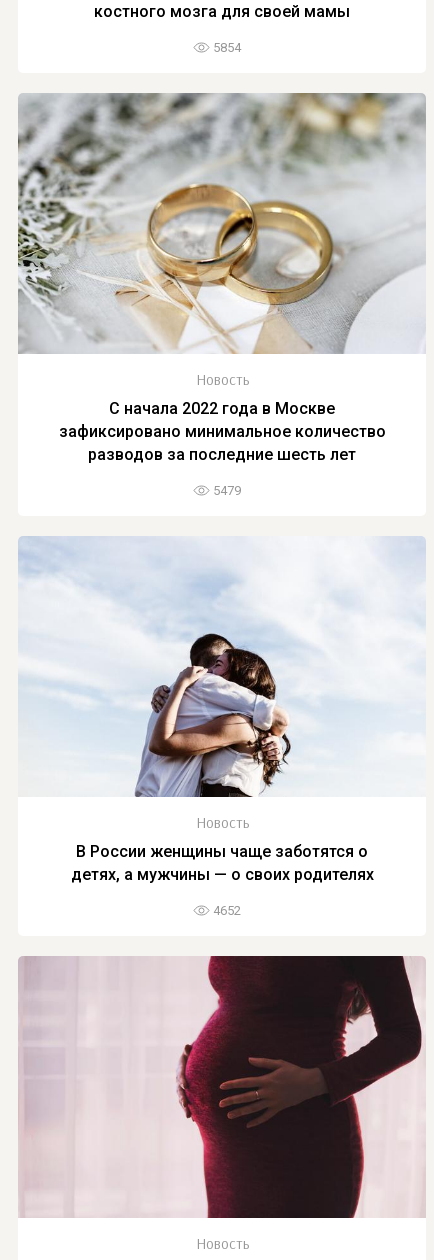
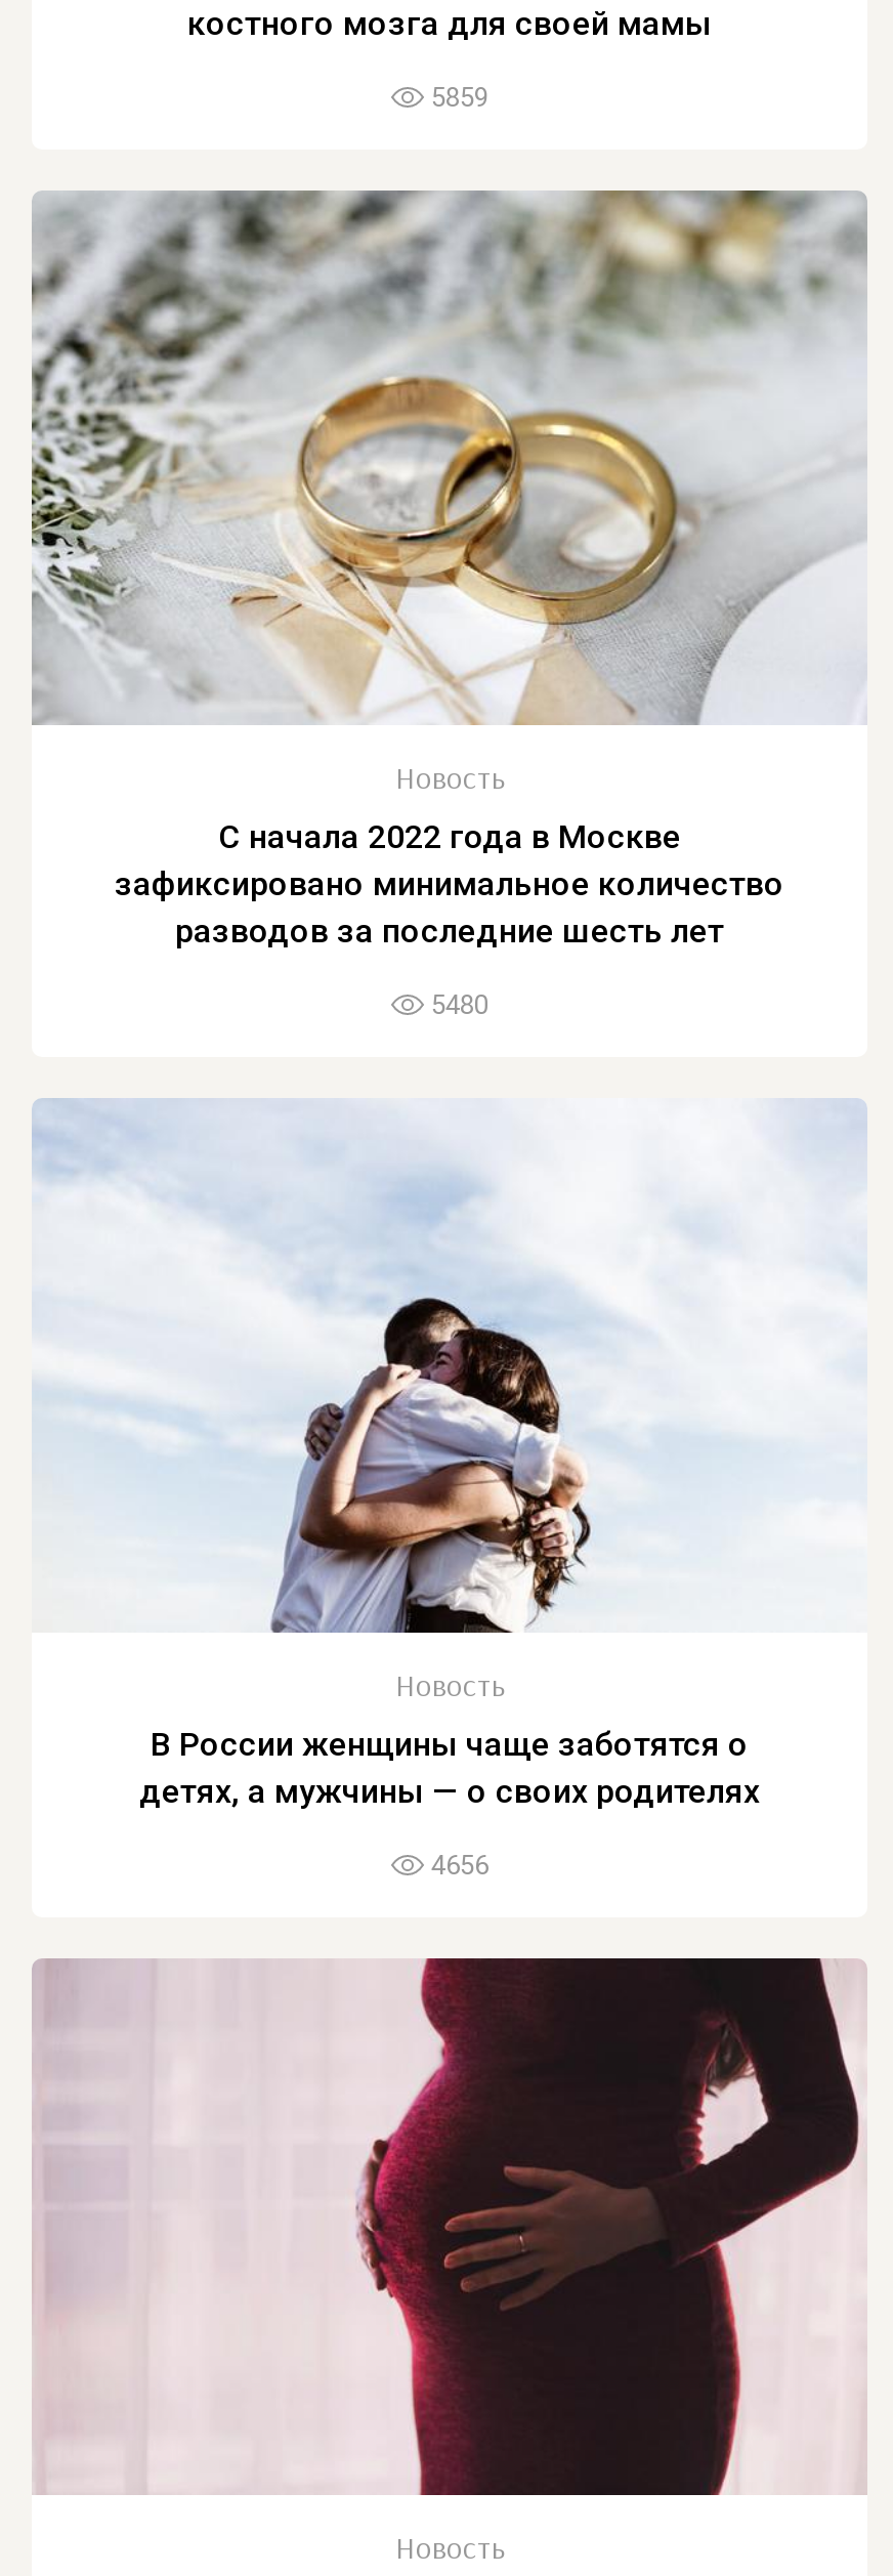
- 5854
+ 5859

- 5479
+ 5480

- 4652
+ 4656
